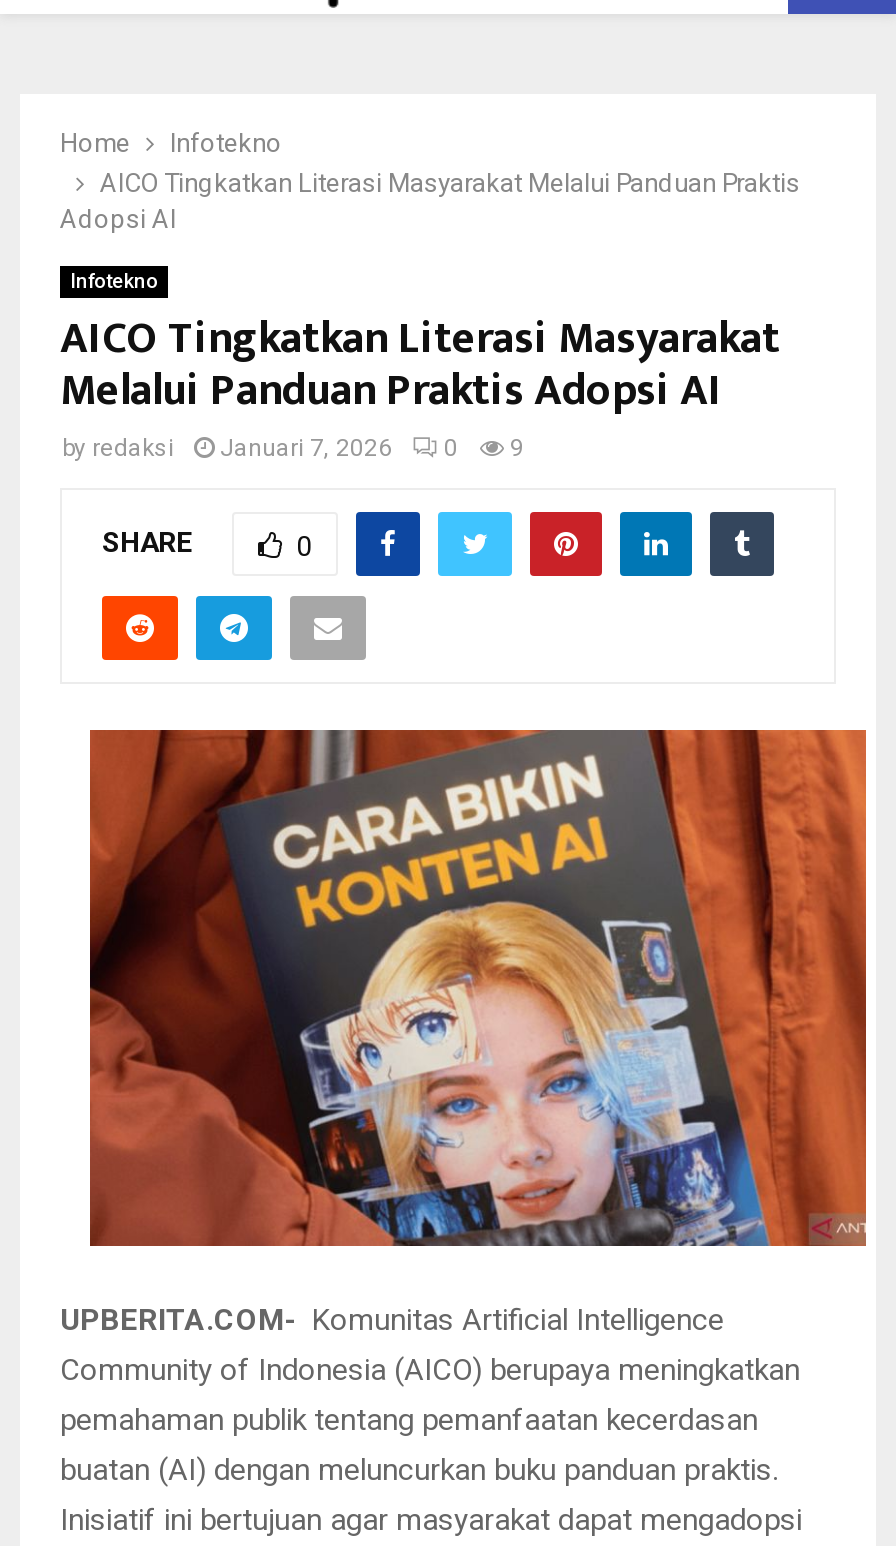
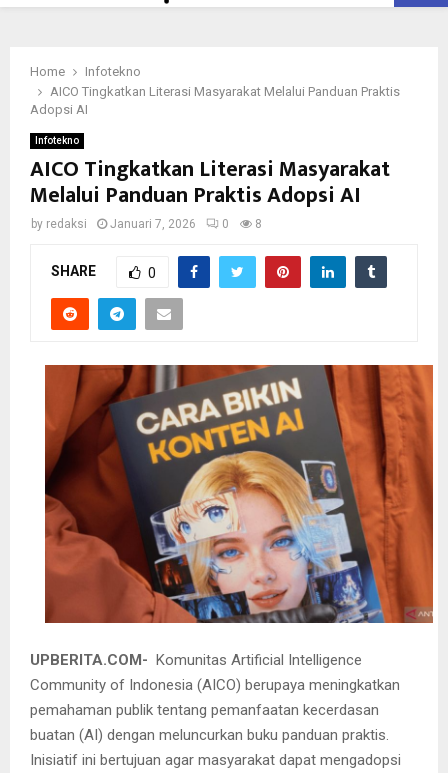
- by redaksi Januari 7, 2026 0 9
+ by redaksi Januari 7, 2026 0 8
